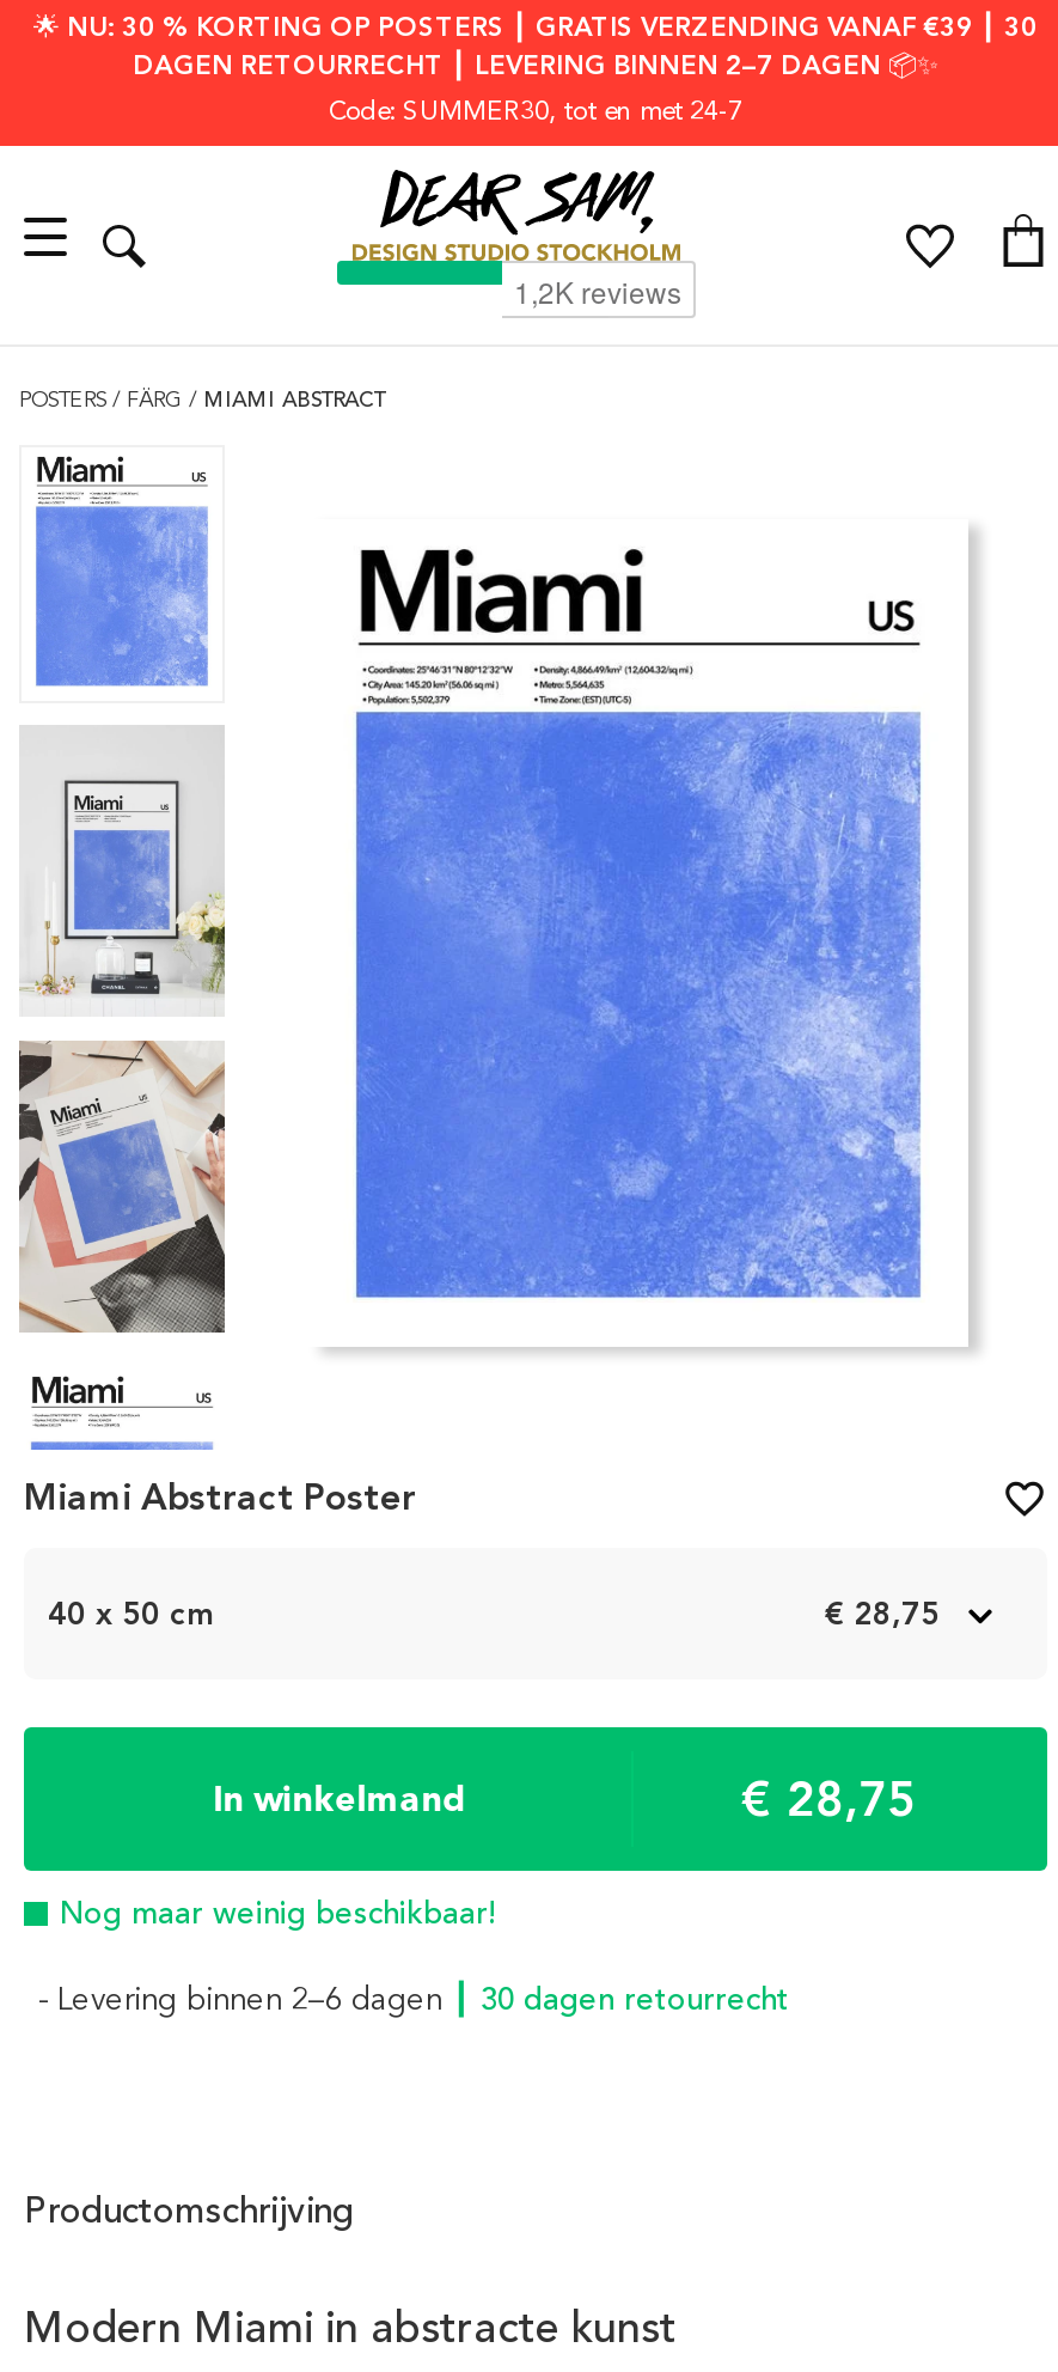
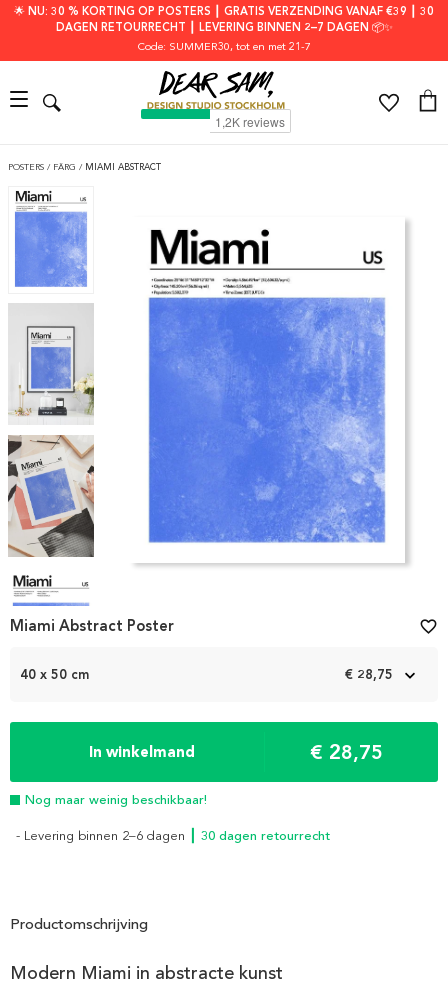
- Code: SUMMER30, tot en met 24-7
+ Code: SUMMER30, tot en met 21-7
